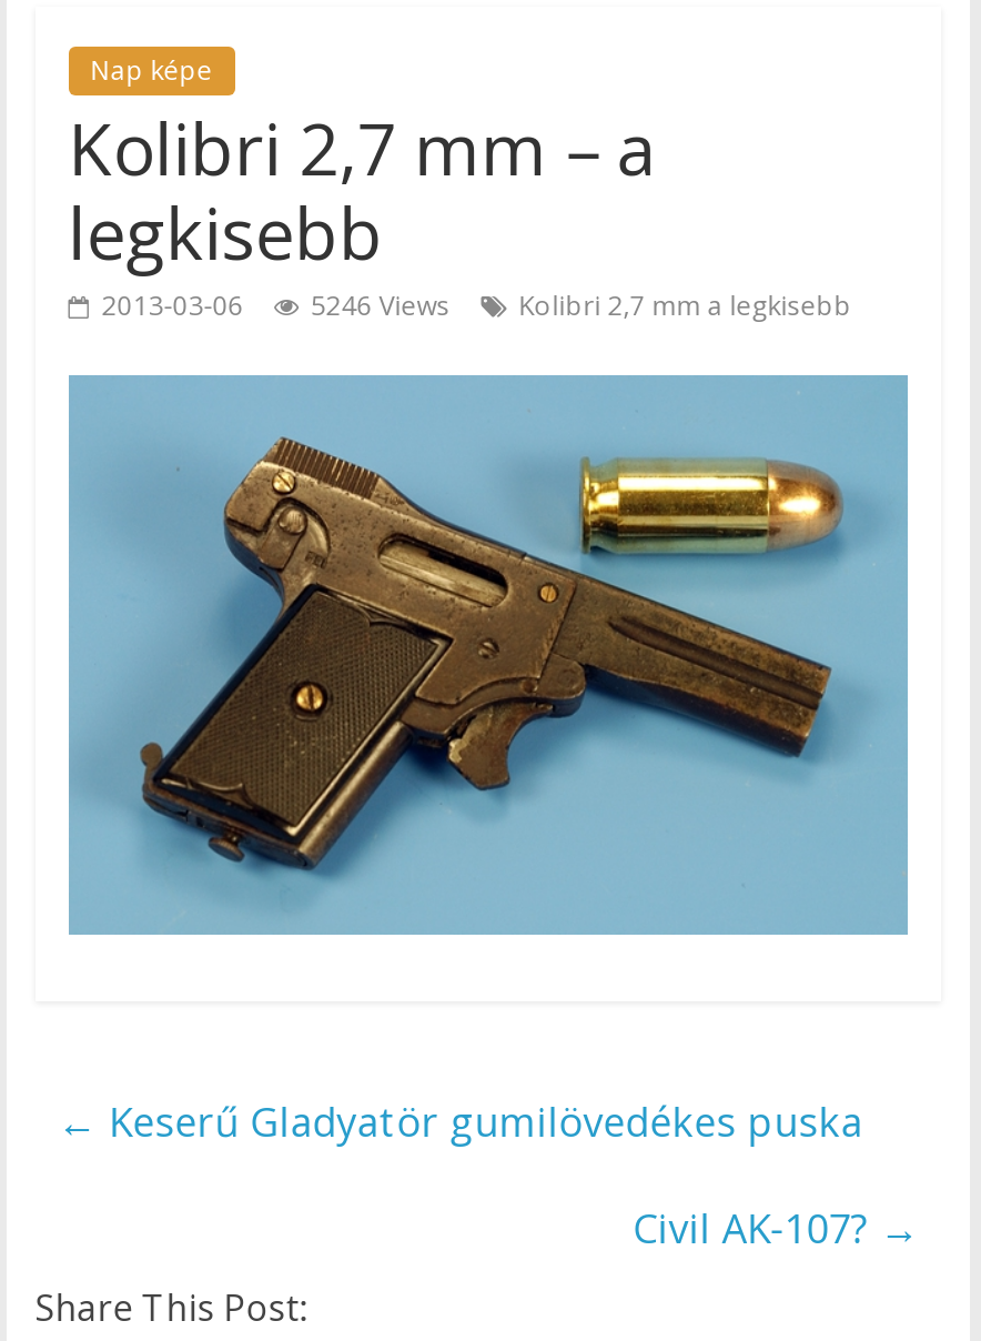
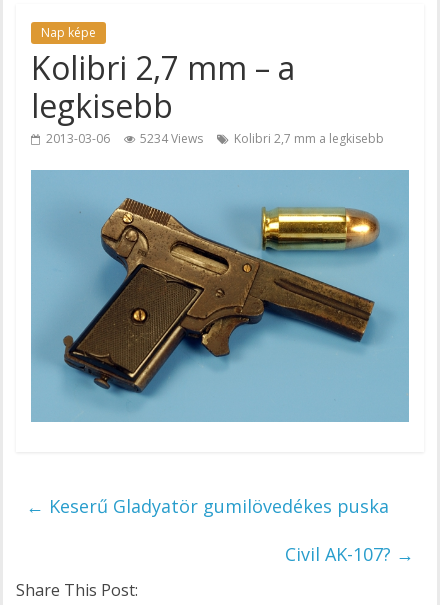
- 2013-03-06 5246 Views Kolibri 2,7 mm a legkisebb
+ 2013-03-06 5234 Views Kolibri 2,7 mm a legkisebb
